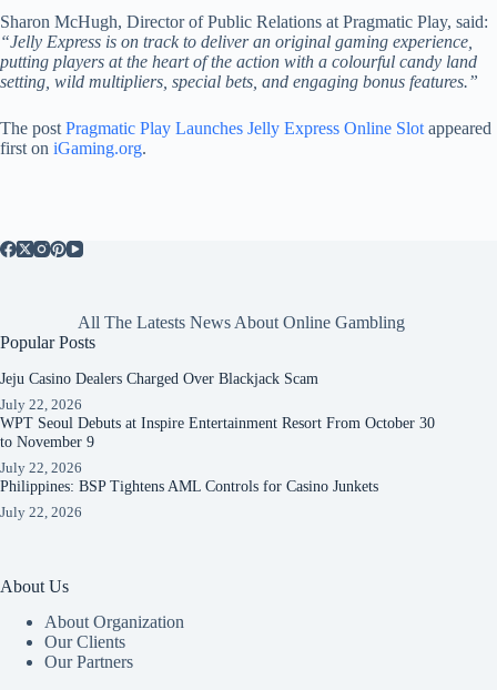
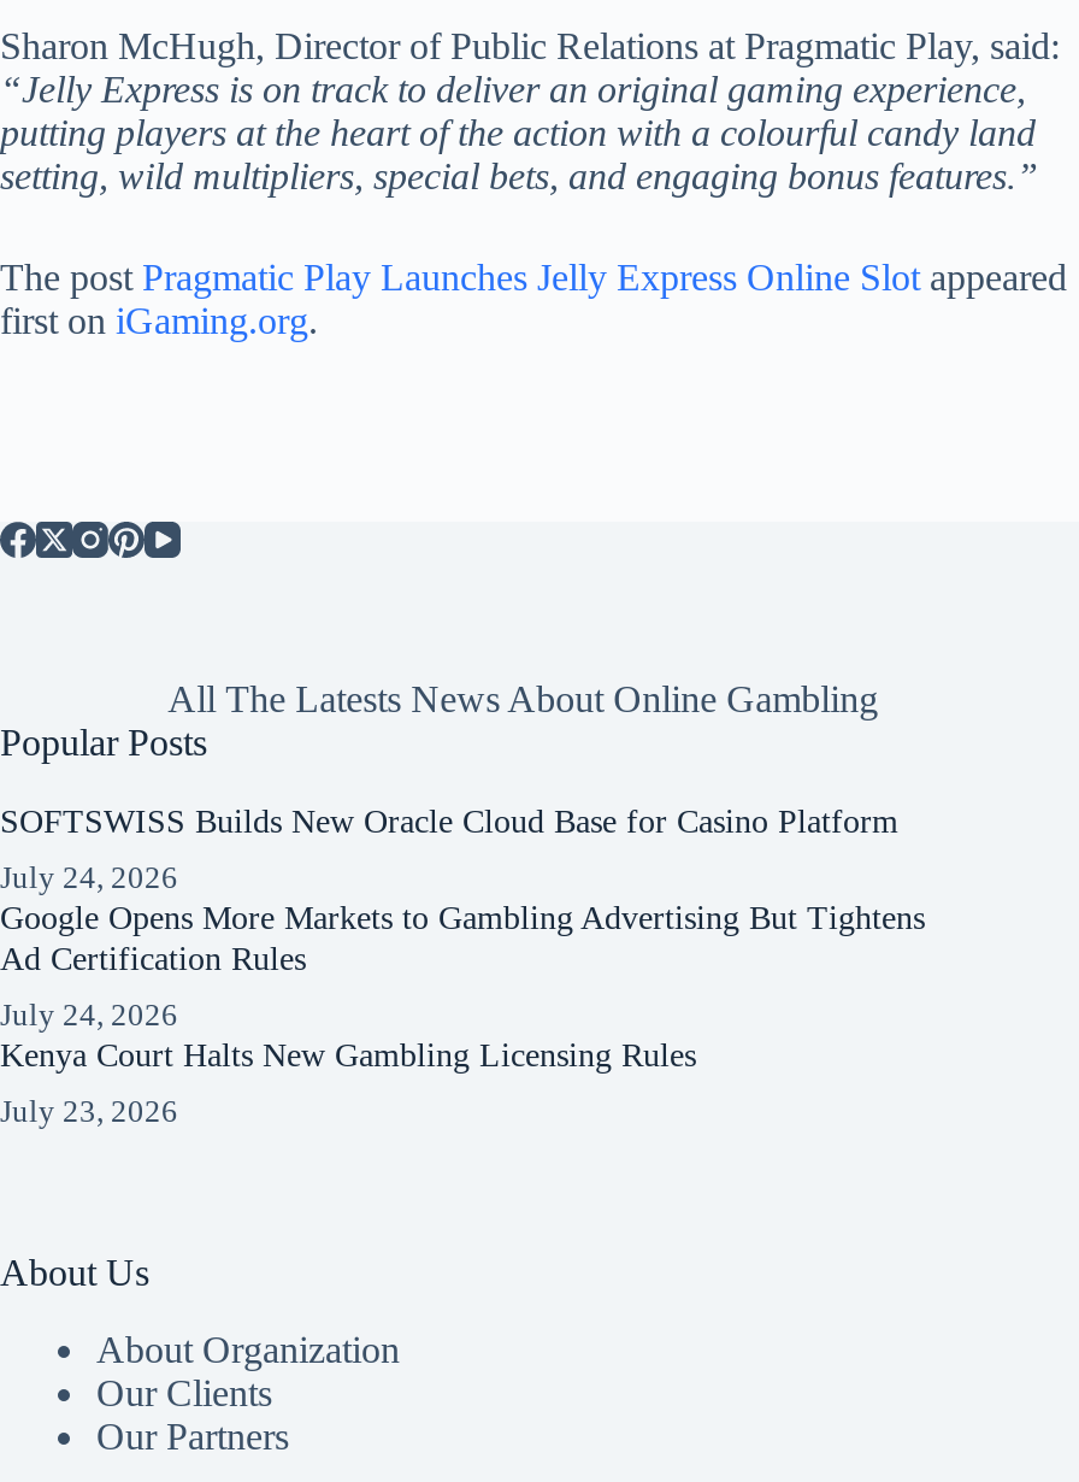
- Jeju Casino Dealers Charged Over Blackjack Scam
+ SOFTSWISS Builds New Oracle Cloud Base for Casino Platform

- July 22, 2026
- WPT Seoul Debuts at Inspire Entertainment Resort From October 30
- to November 9
+ July 24, 2026
+ Google Opens More Markets to Gambling Advertising But Tightens
+ Ad Certification Rules

- July 22, 2026
- Philippines: BSP Tightens AML Controls for Casino Junkets
+ July 24, 2026
+ Kenya Court Halts New Gambling Licensing Rules

- July 22, 2026
+ July 23, 2026
